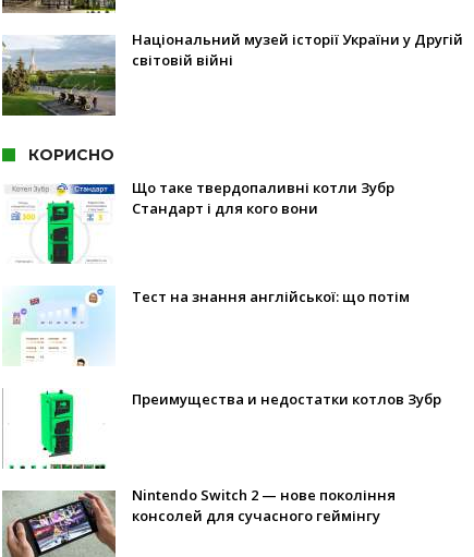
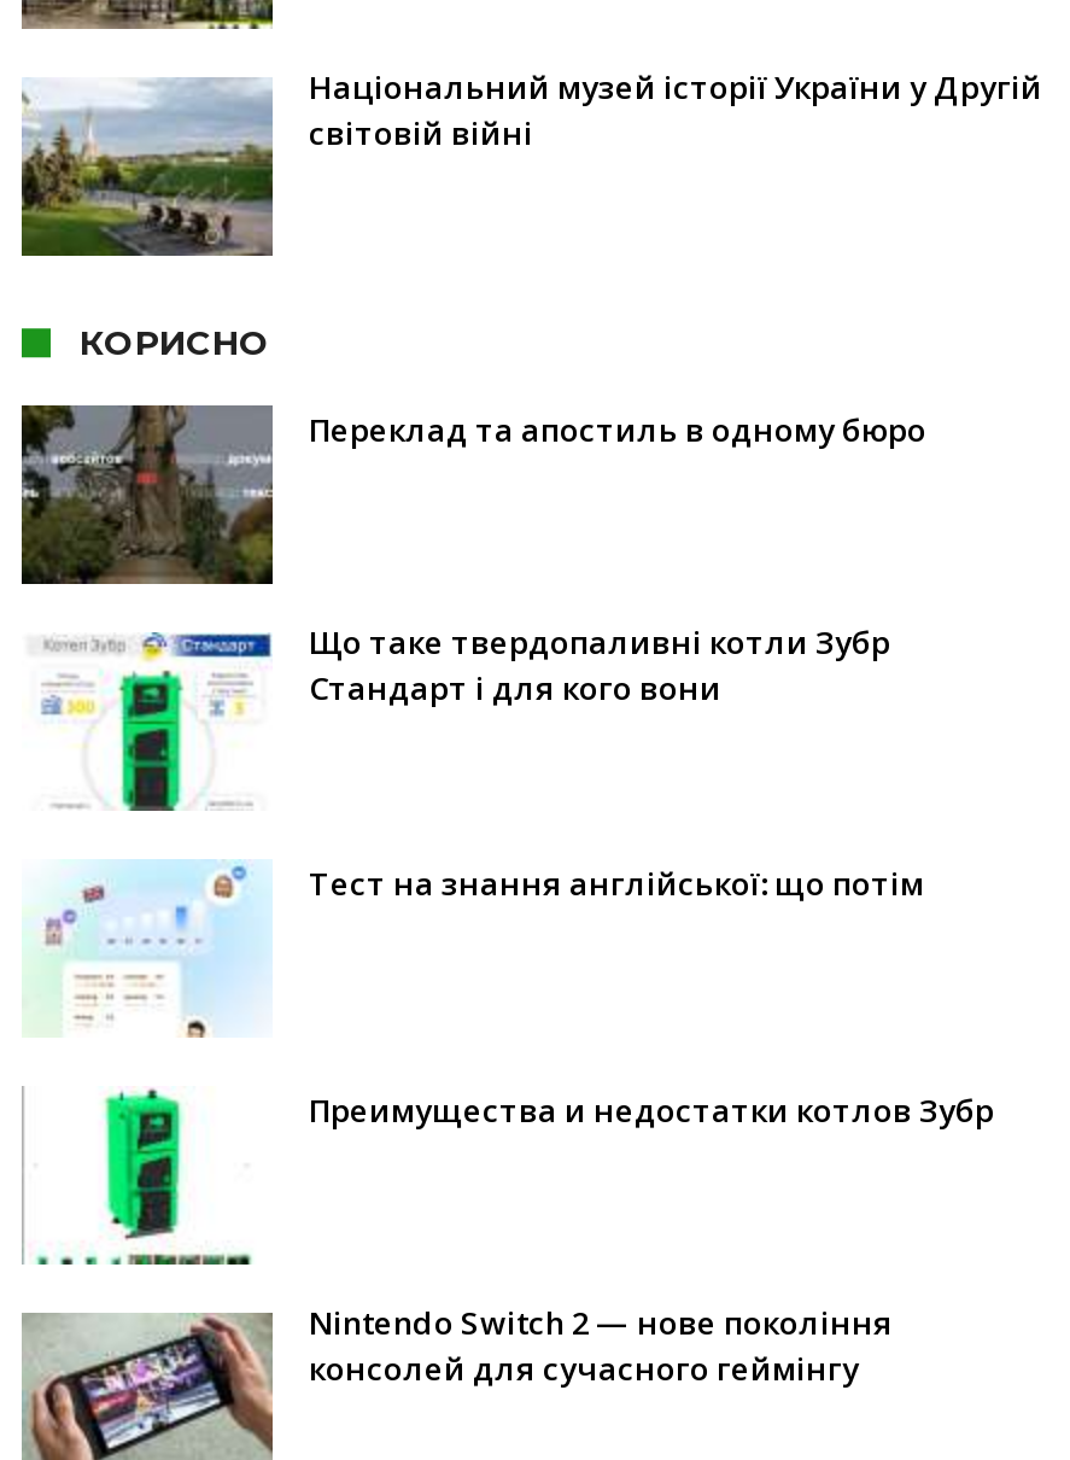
+ [image]
+ Переклад та апостиль в одному бюро
